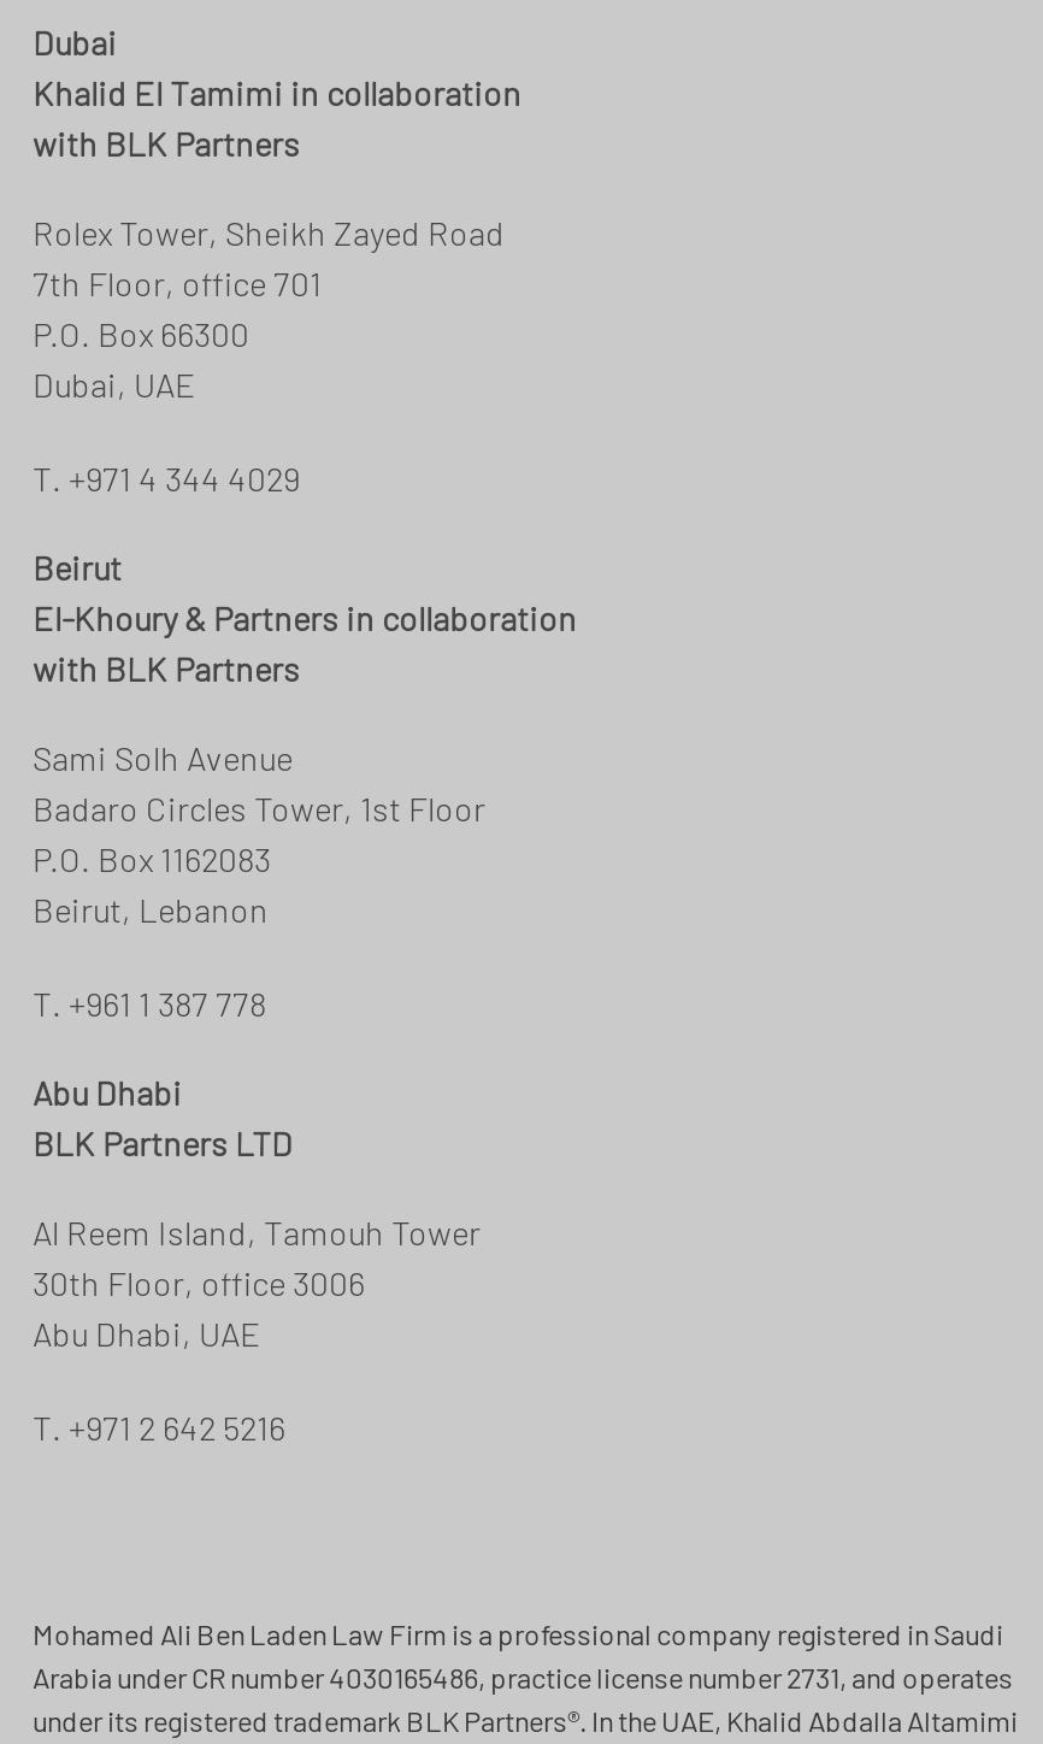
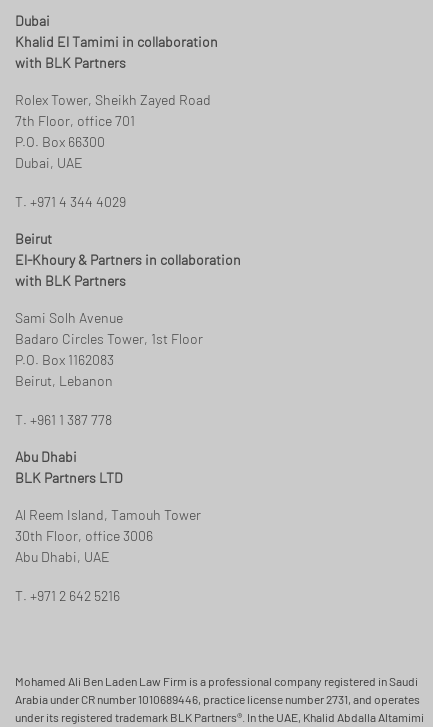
- Arabia under CR number 4030165486, practice license number 2731, and operates
+ Arabia under CR number 1010689446, practice license number 2731, and operates
